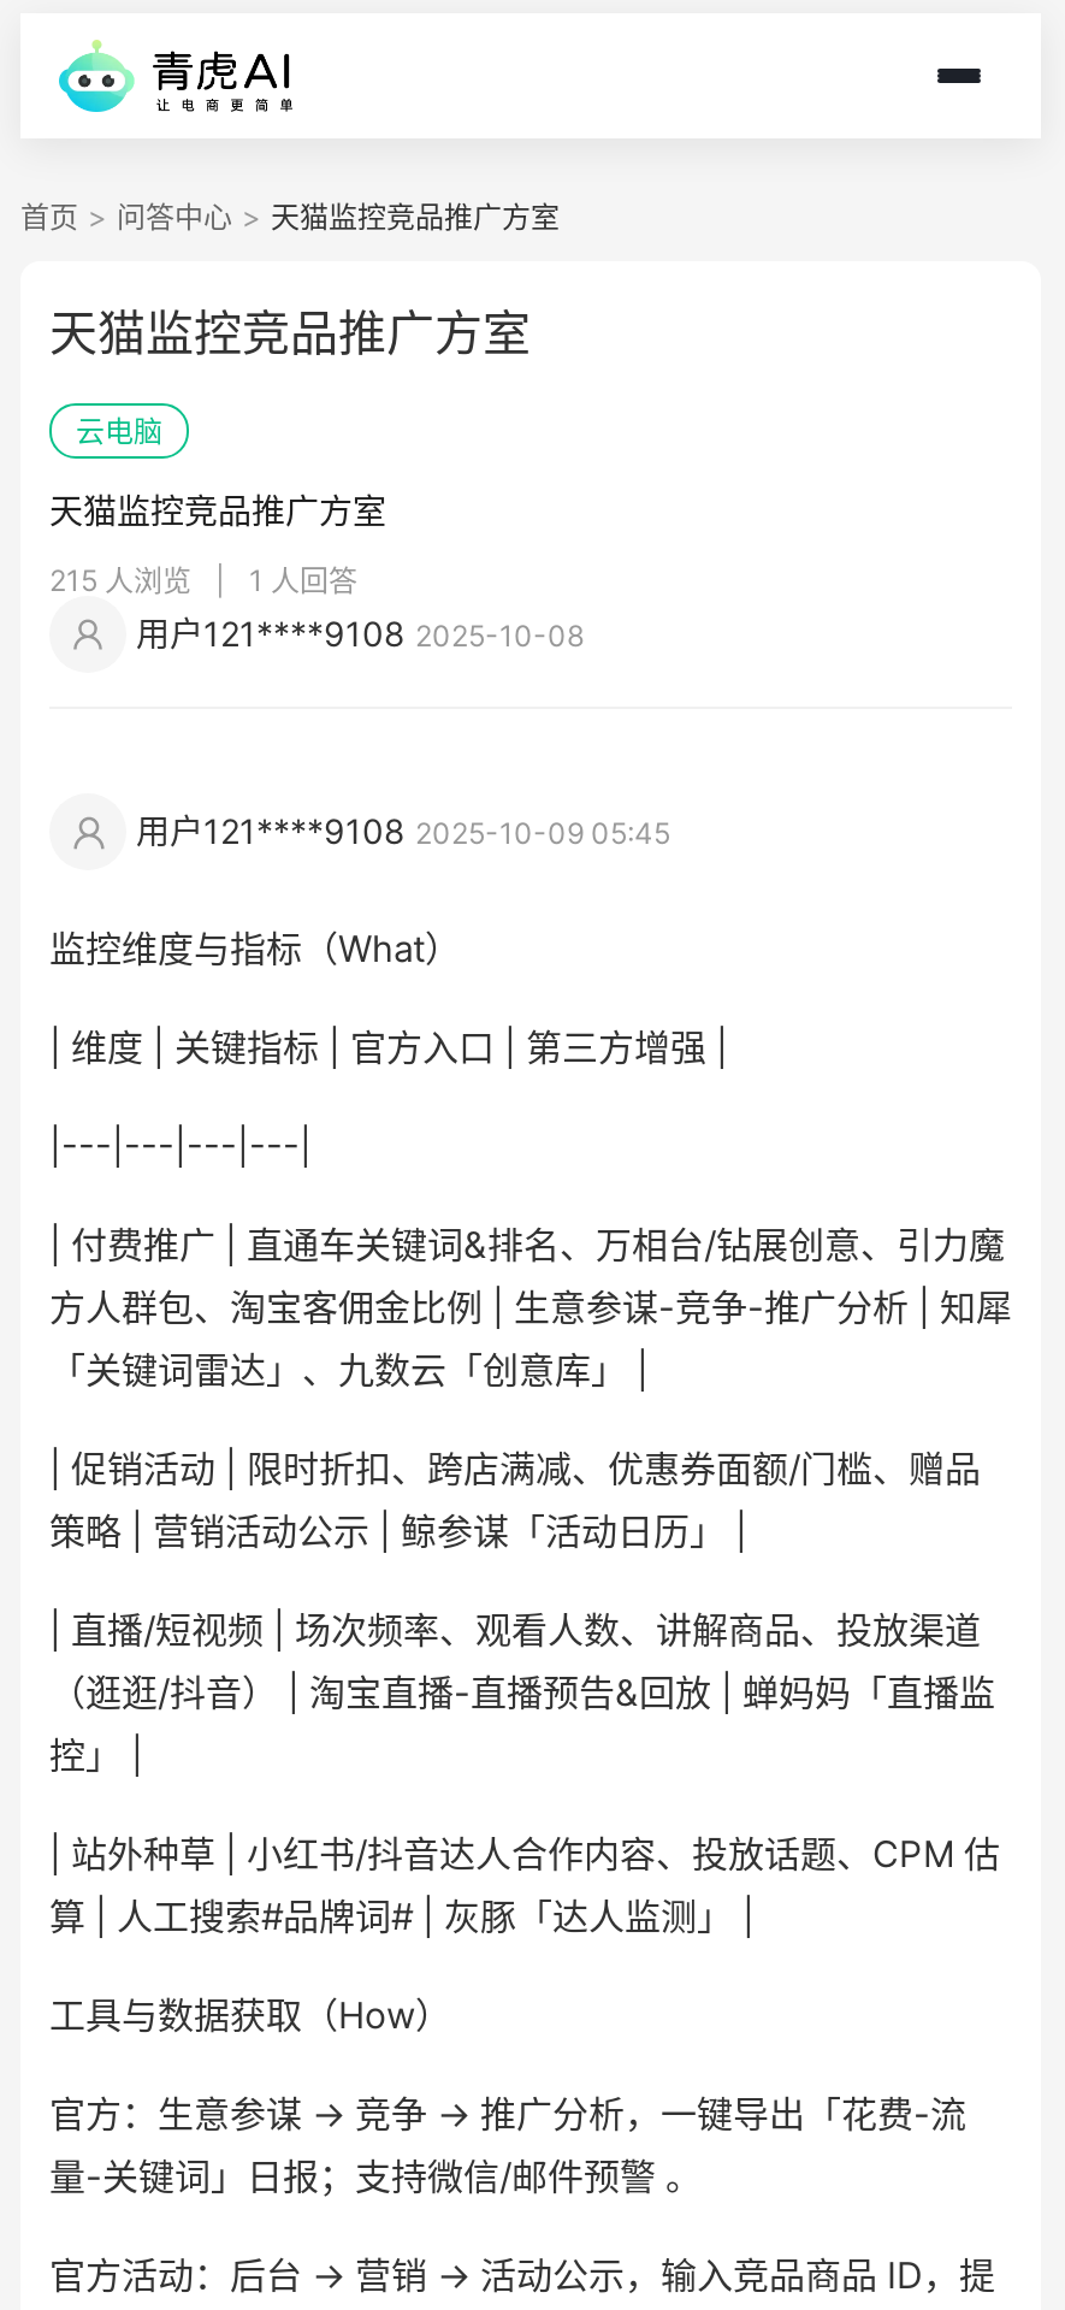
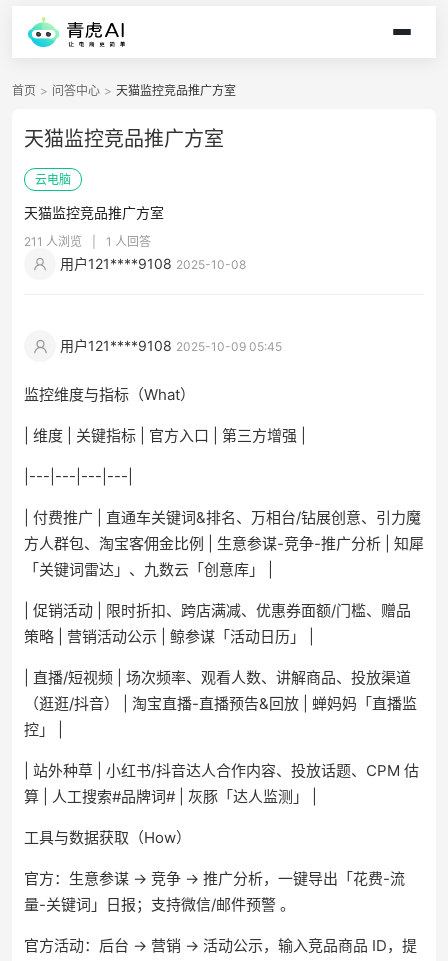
- 215 人浏览
+ 211 人浏览
